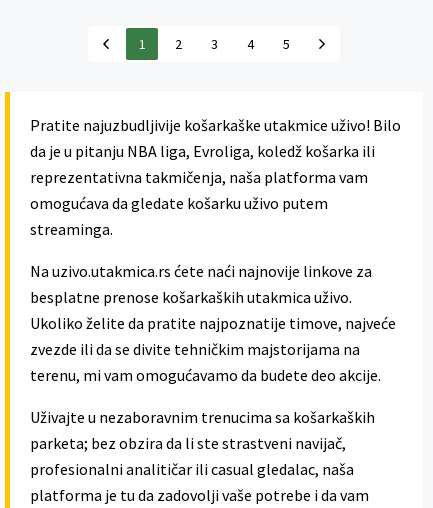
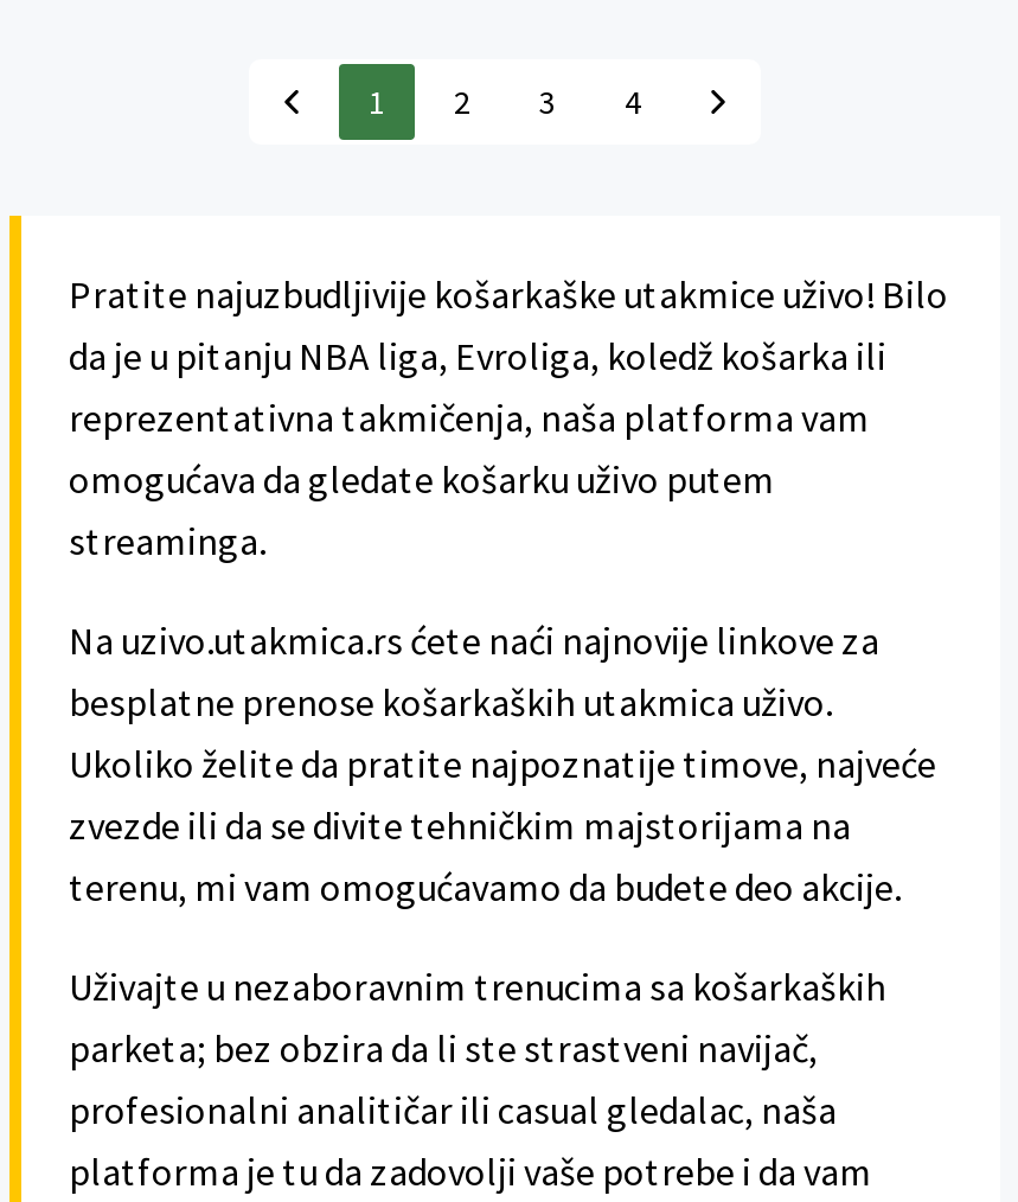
- 5
